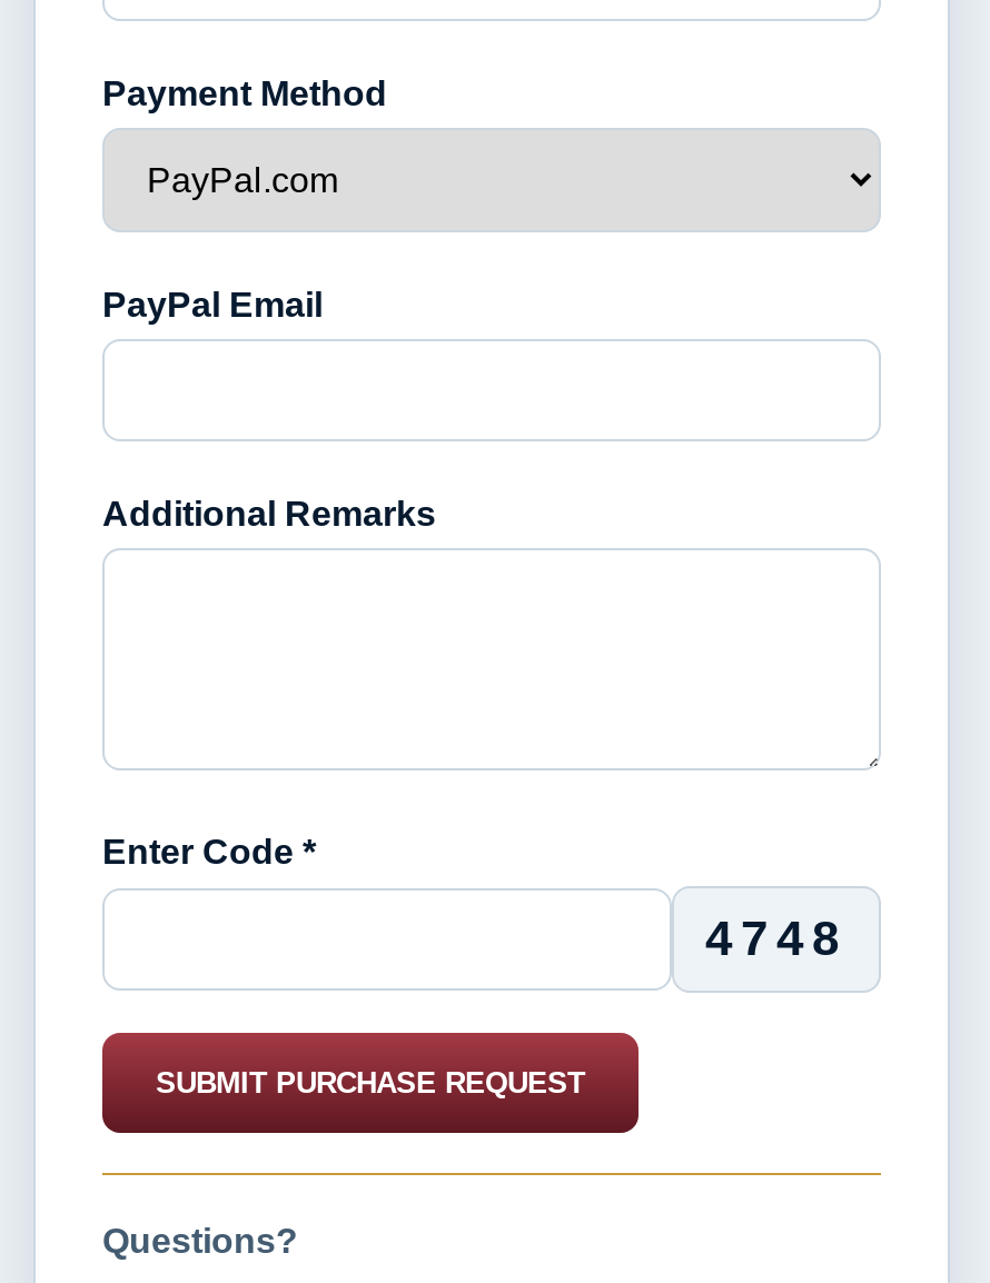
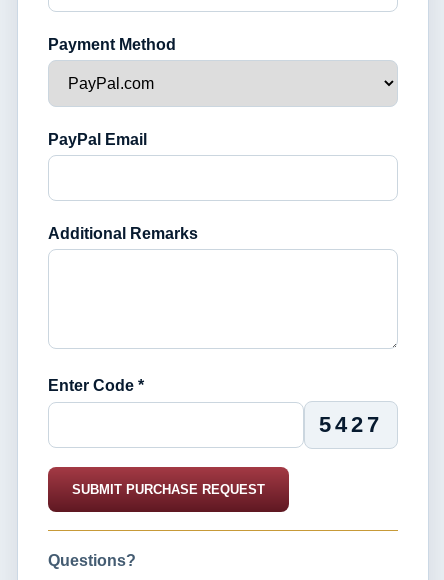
- 4748
+ 5427
